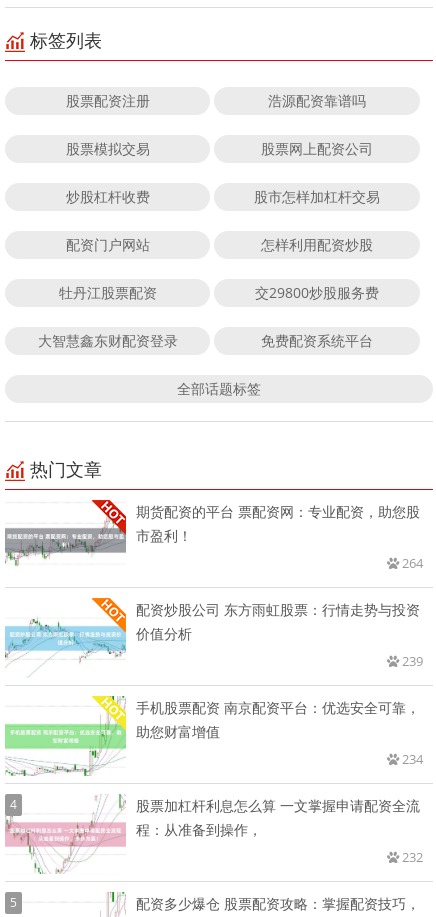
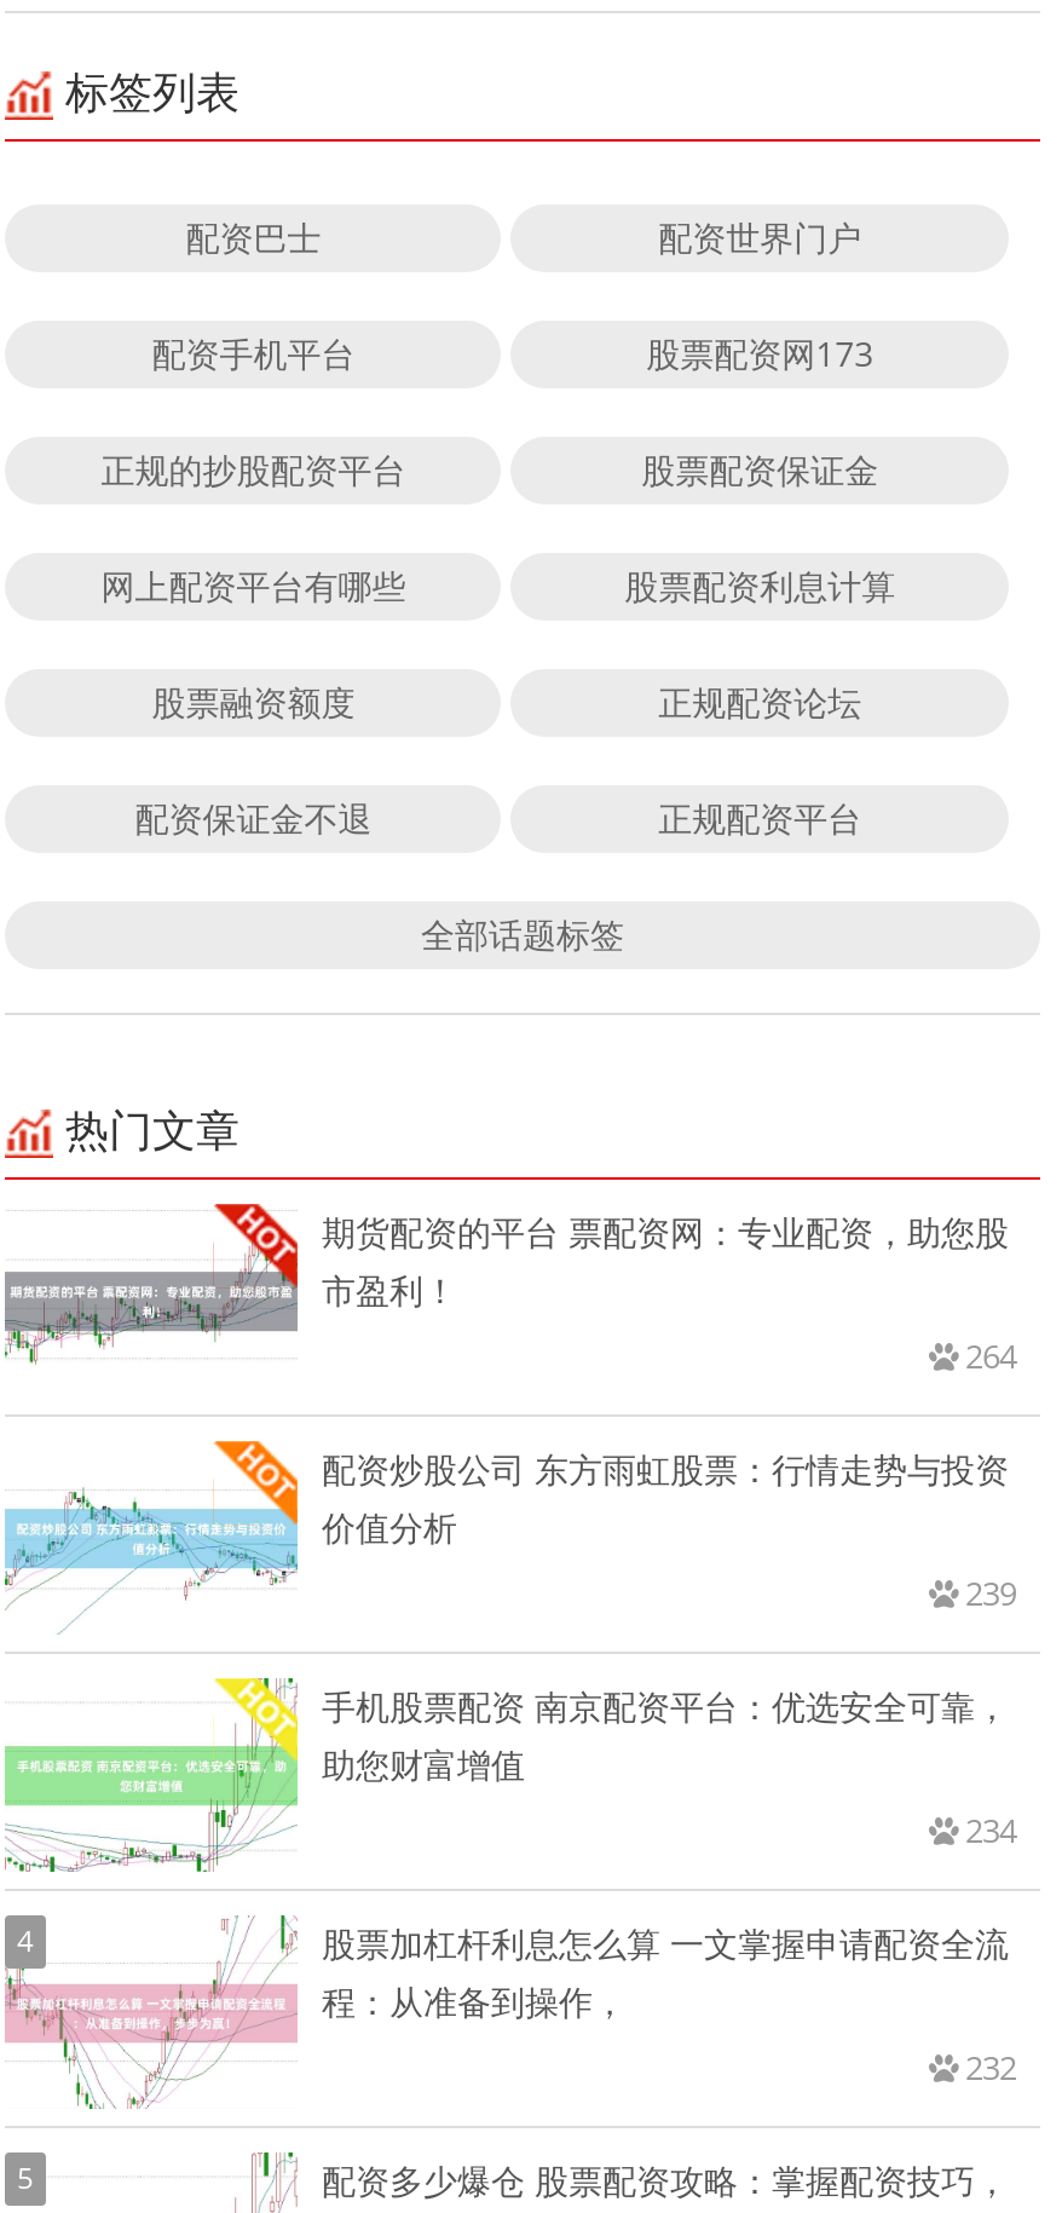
- 股票配资注册
- 浩源配资靠谱吗
+ 配资巴士
+ 配资世界门户

- 股票模拟交易
- 股票网上配资公司
+ 配资手机平台
+ 股票配资网173

- 炒股杠杆收费
- 股市怎样加杠杆交易
+ 正规的抄股配资平台
+ 股票配资保证金

- 配资门户网站
- 怎样利用配资炒股
+ 网上配资平台有哪些
+ 股票配资利息计算

- 牡丹江股票配资
- 交29800炒股服务费
+ 股票融资额度
+ 正规配资论坛

- 大智慧鑫东财配资登录
- 免费配资系统平台
+ 配资保证金不退
+ 正规配资平台
